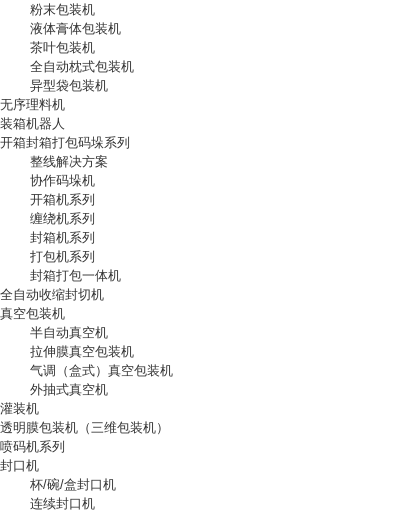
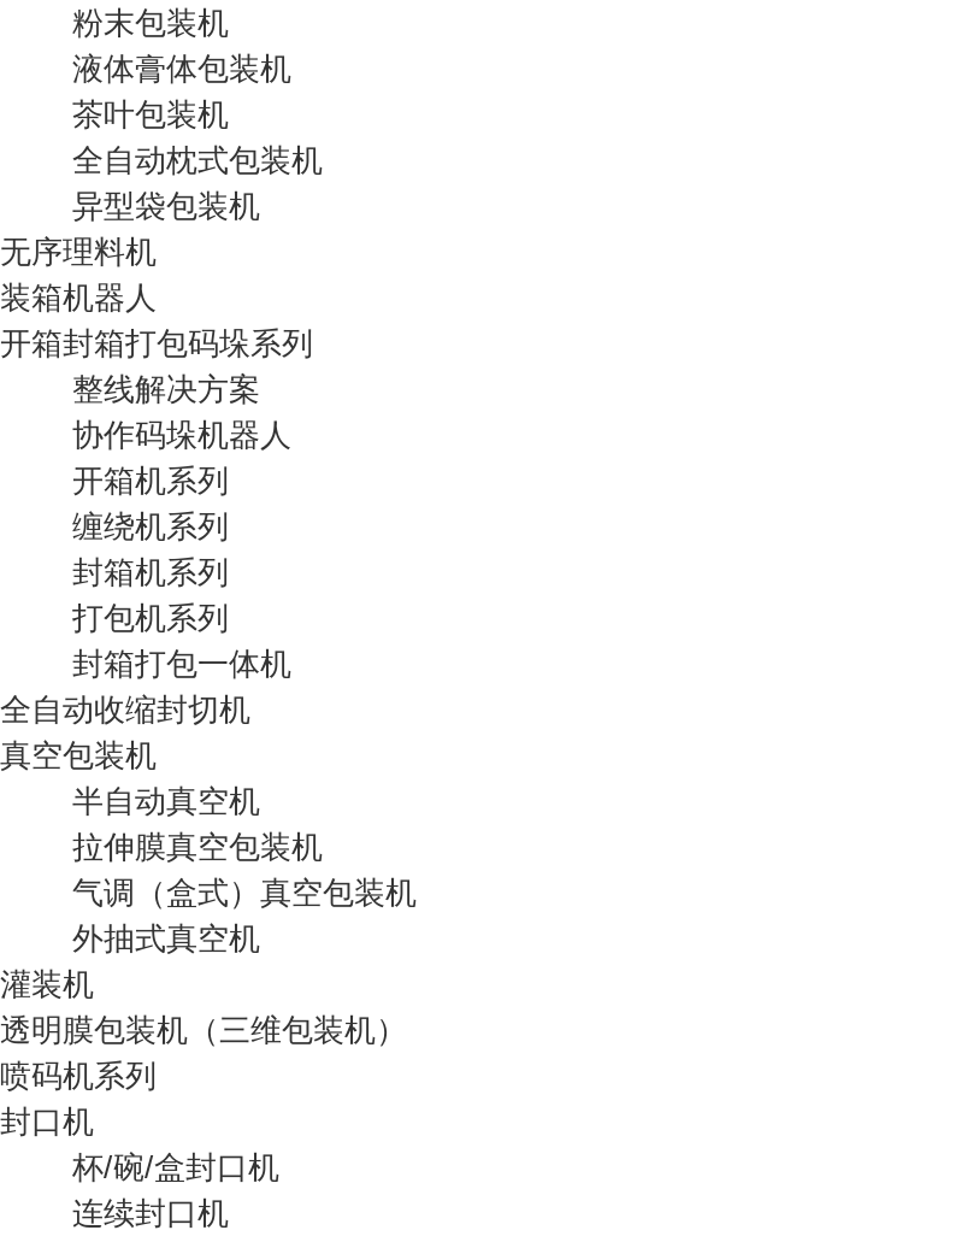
- 协作码垛机
+ 协作码垛机器人
